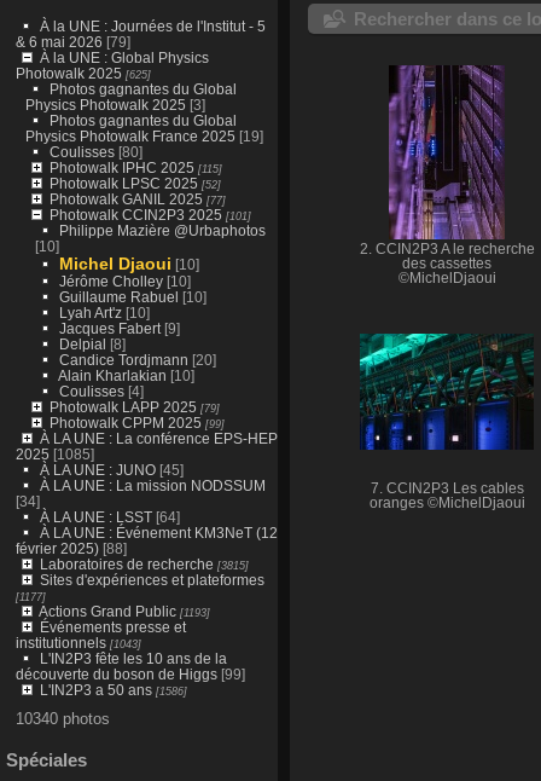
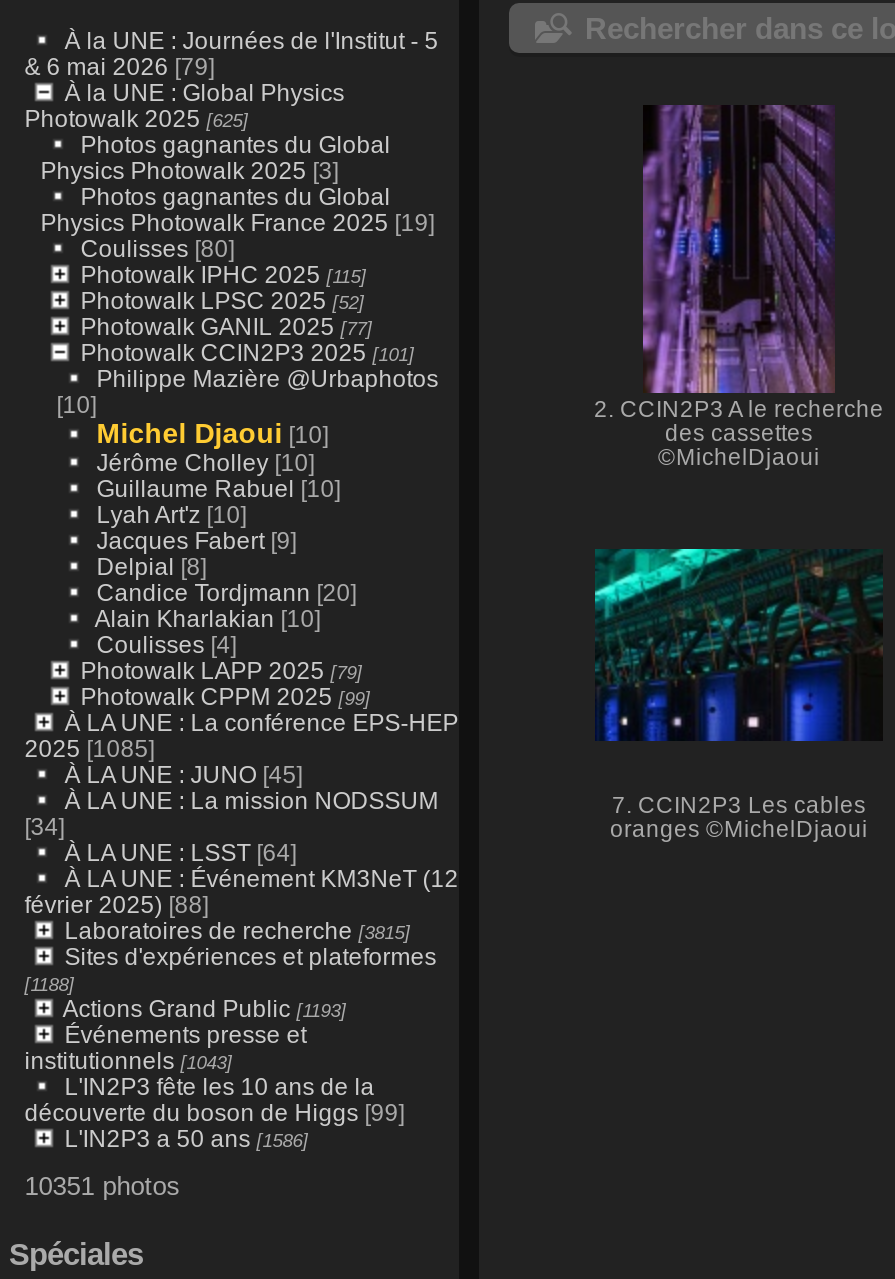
- [1177]
+ [1188]

- 10340 photos
+ 10351 photos
